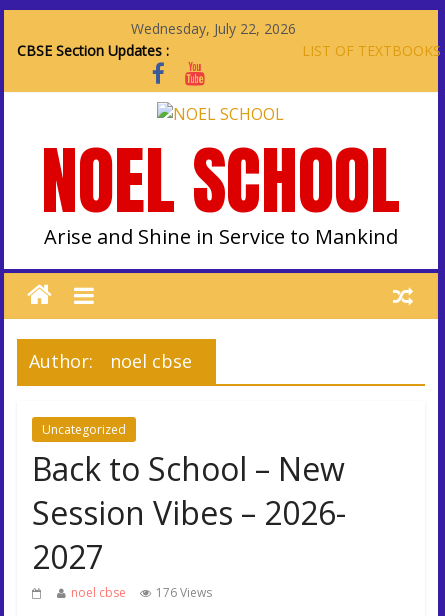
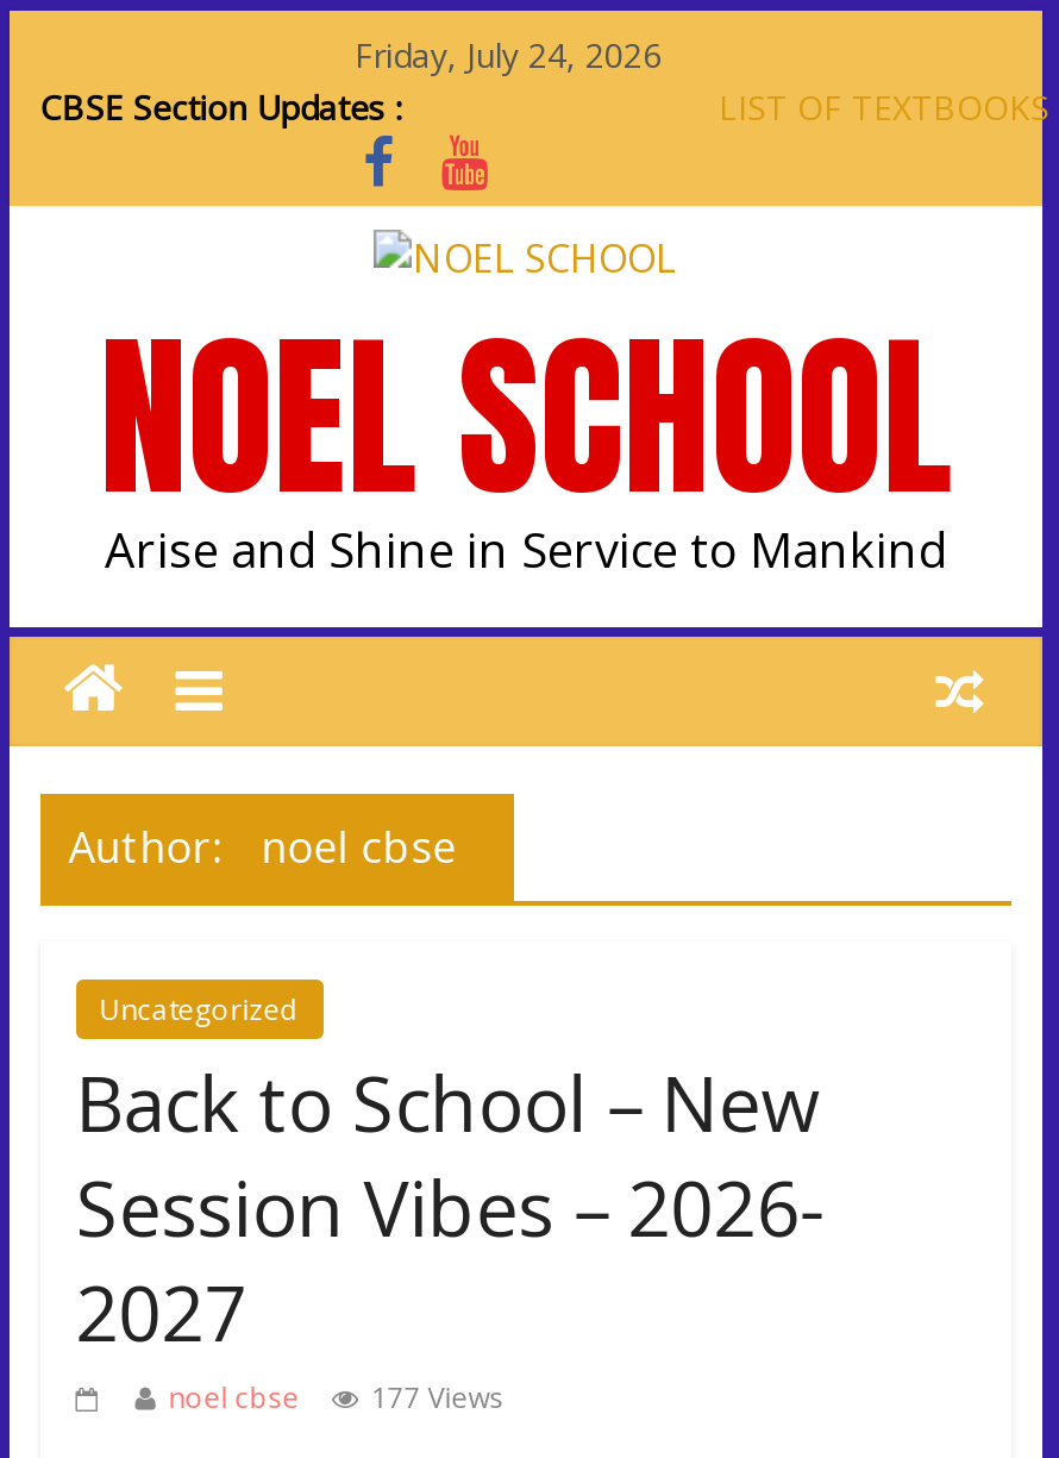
- Wednesday, July 22, 2026
+ Friday, July 24, 2026

- noel cbse 176 Views
+ noel cbse 177 Views
